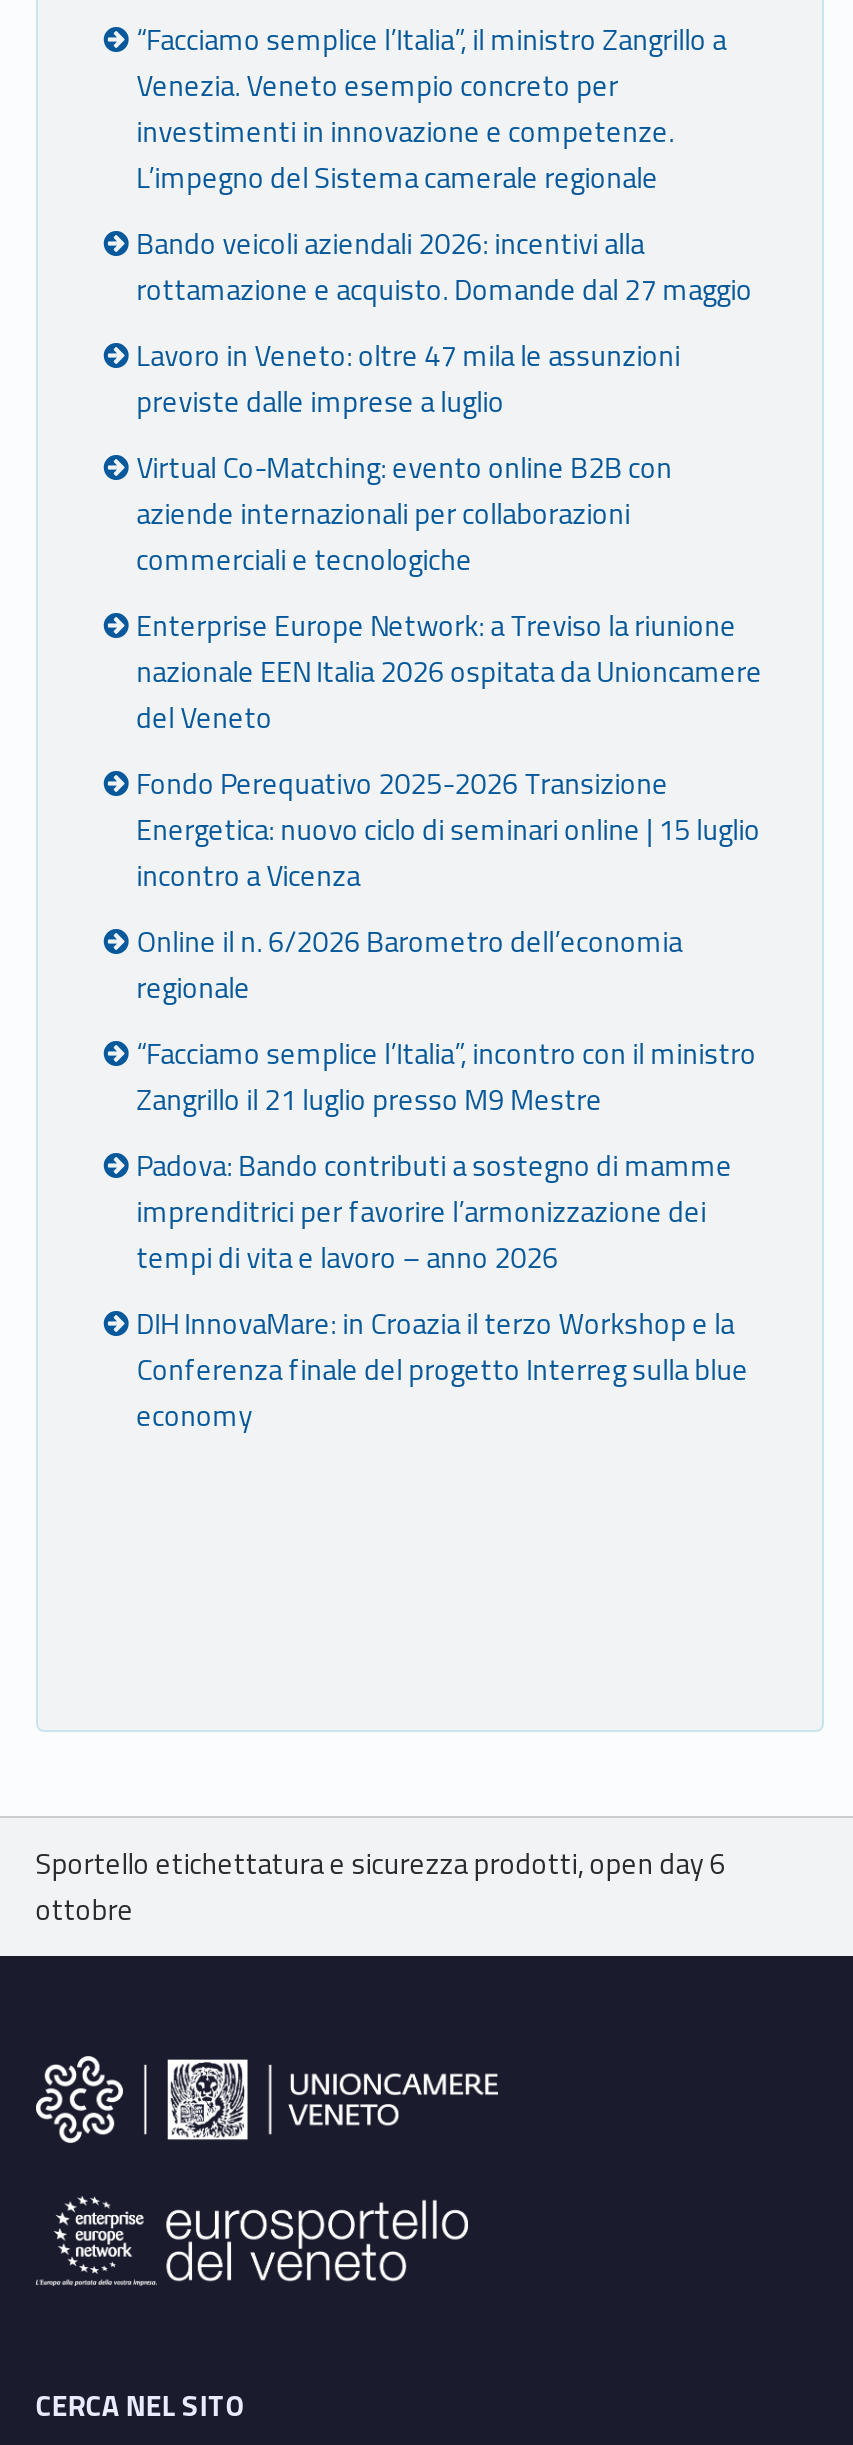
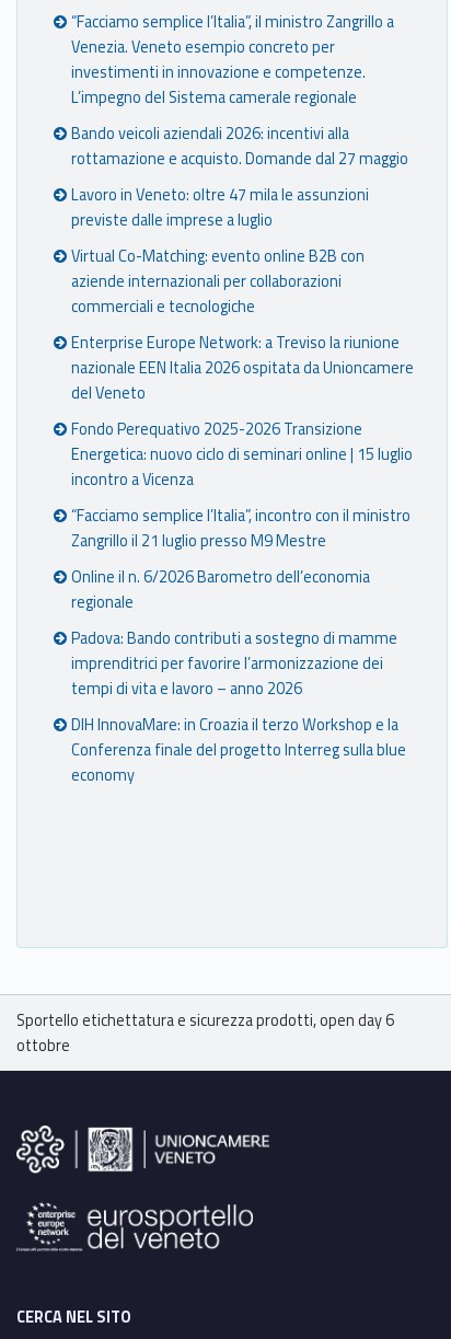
moved down: Online il n. 6/2026 Barometro dell’economia | regionale

moved up: “Facciamo semplice l’Italia”, incontro con il ministro | Zangrillo il 21 luglio presso M9 Mestre
